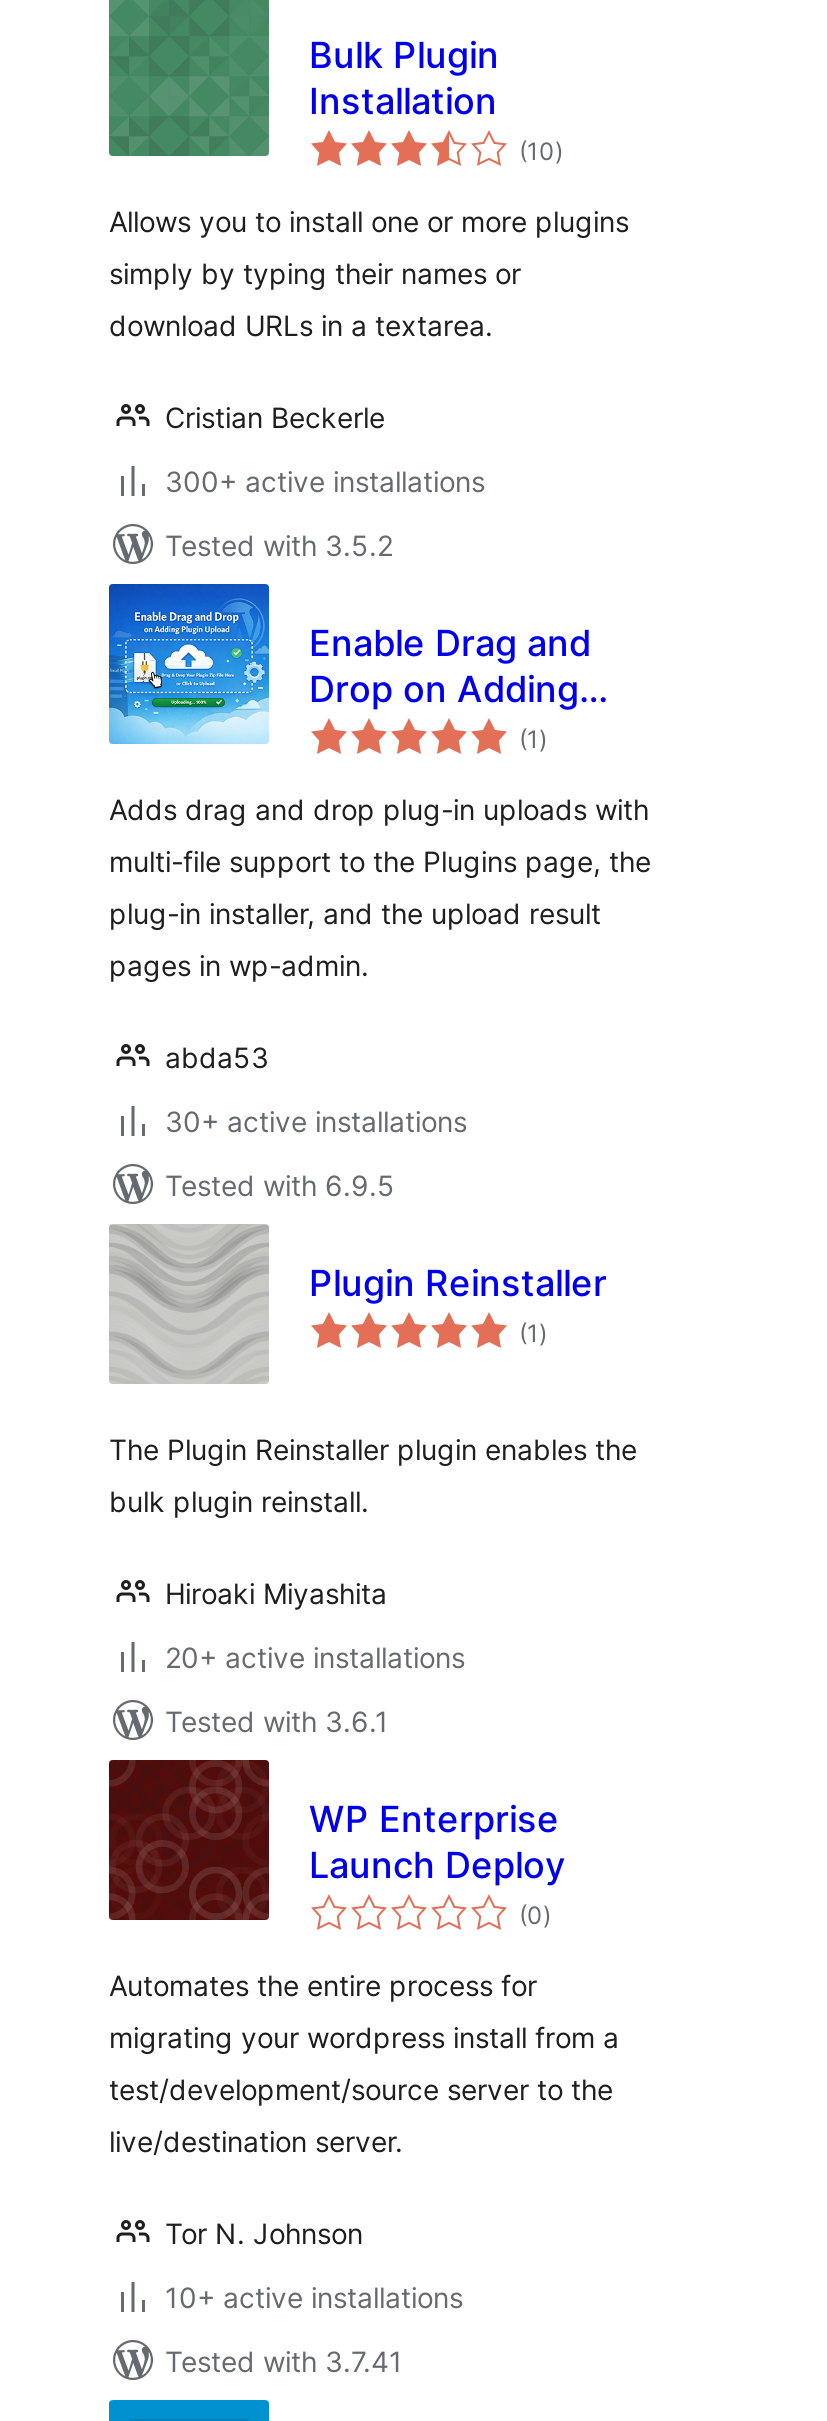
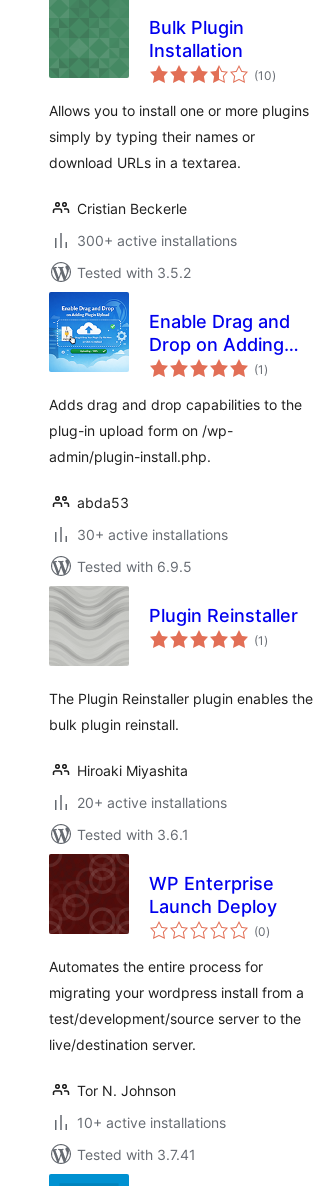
- Adds drag and drop plug-in uploads with
- multi-file support to the Plugins page, the
- plug-in installer, and the upload result
- pages in wp-admin.
+ Adds drag and drop capabilities to the
+ plug-in upload form on /wp-
+ admin/plugin-install.php.
